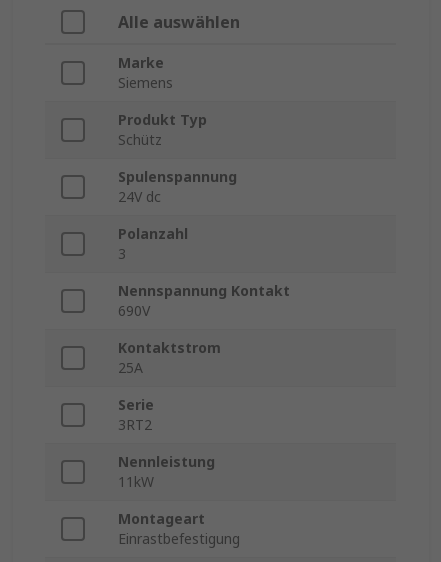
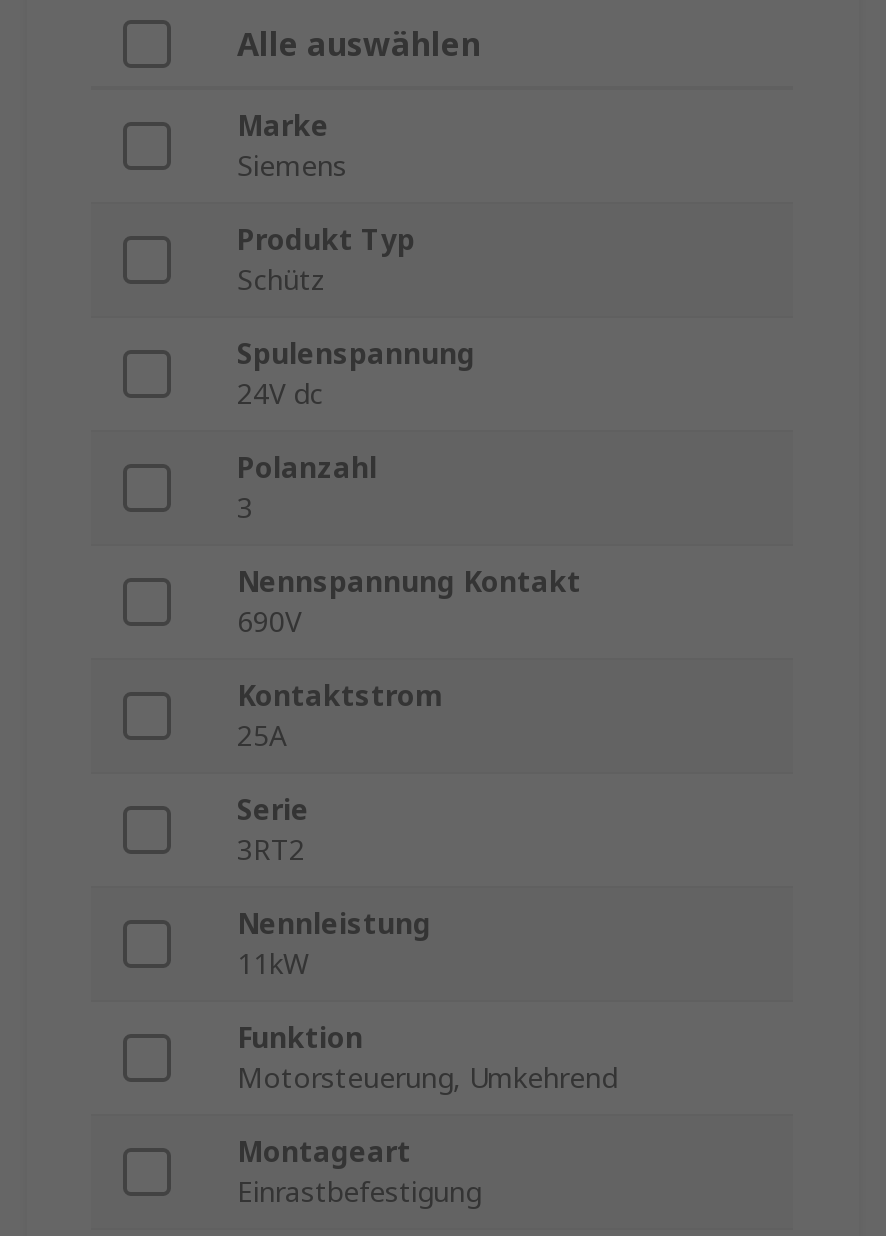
+ Funktion
+ Motorsteuerung, Umkehrend
